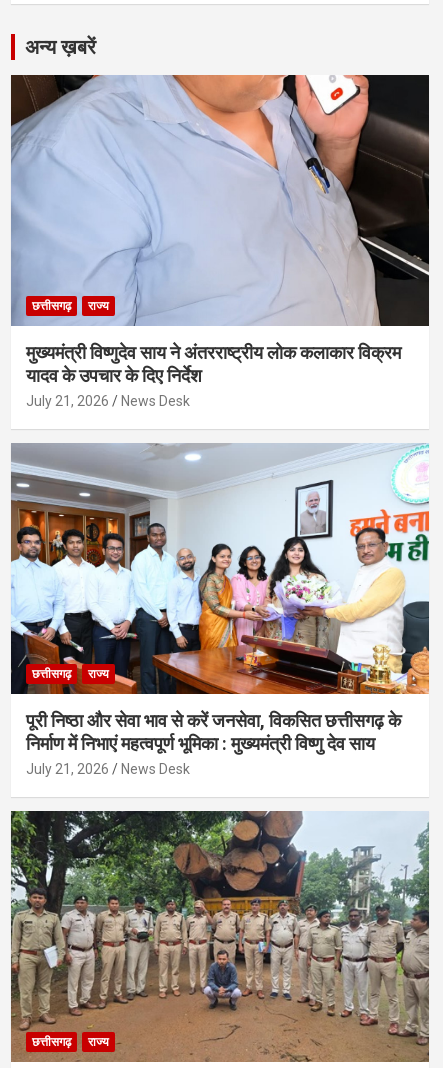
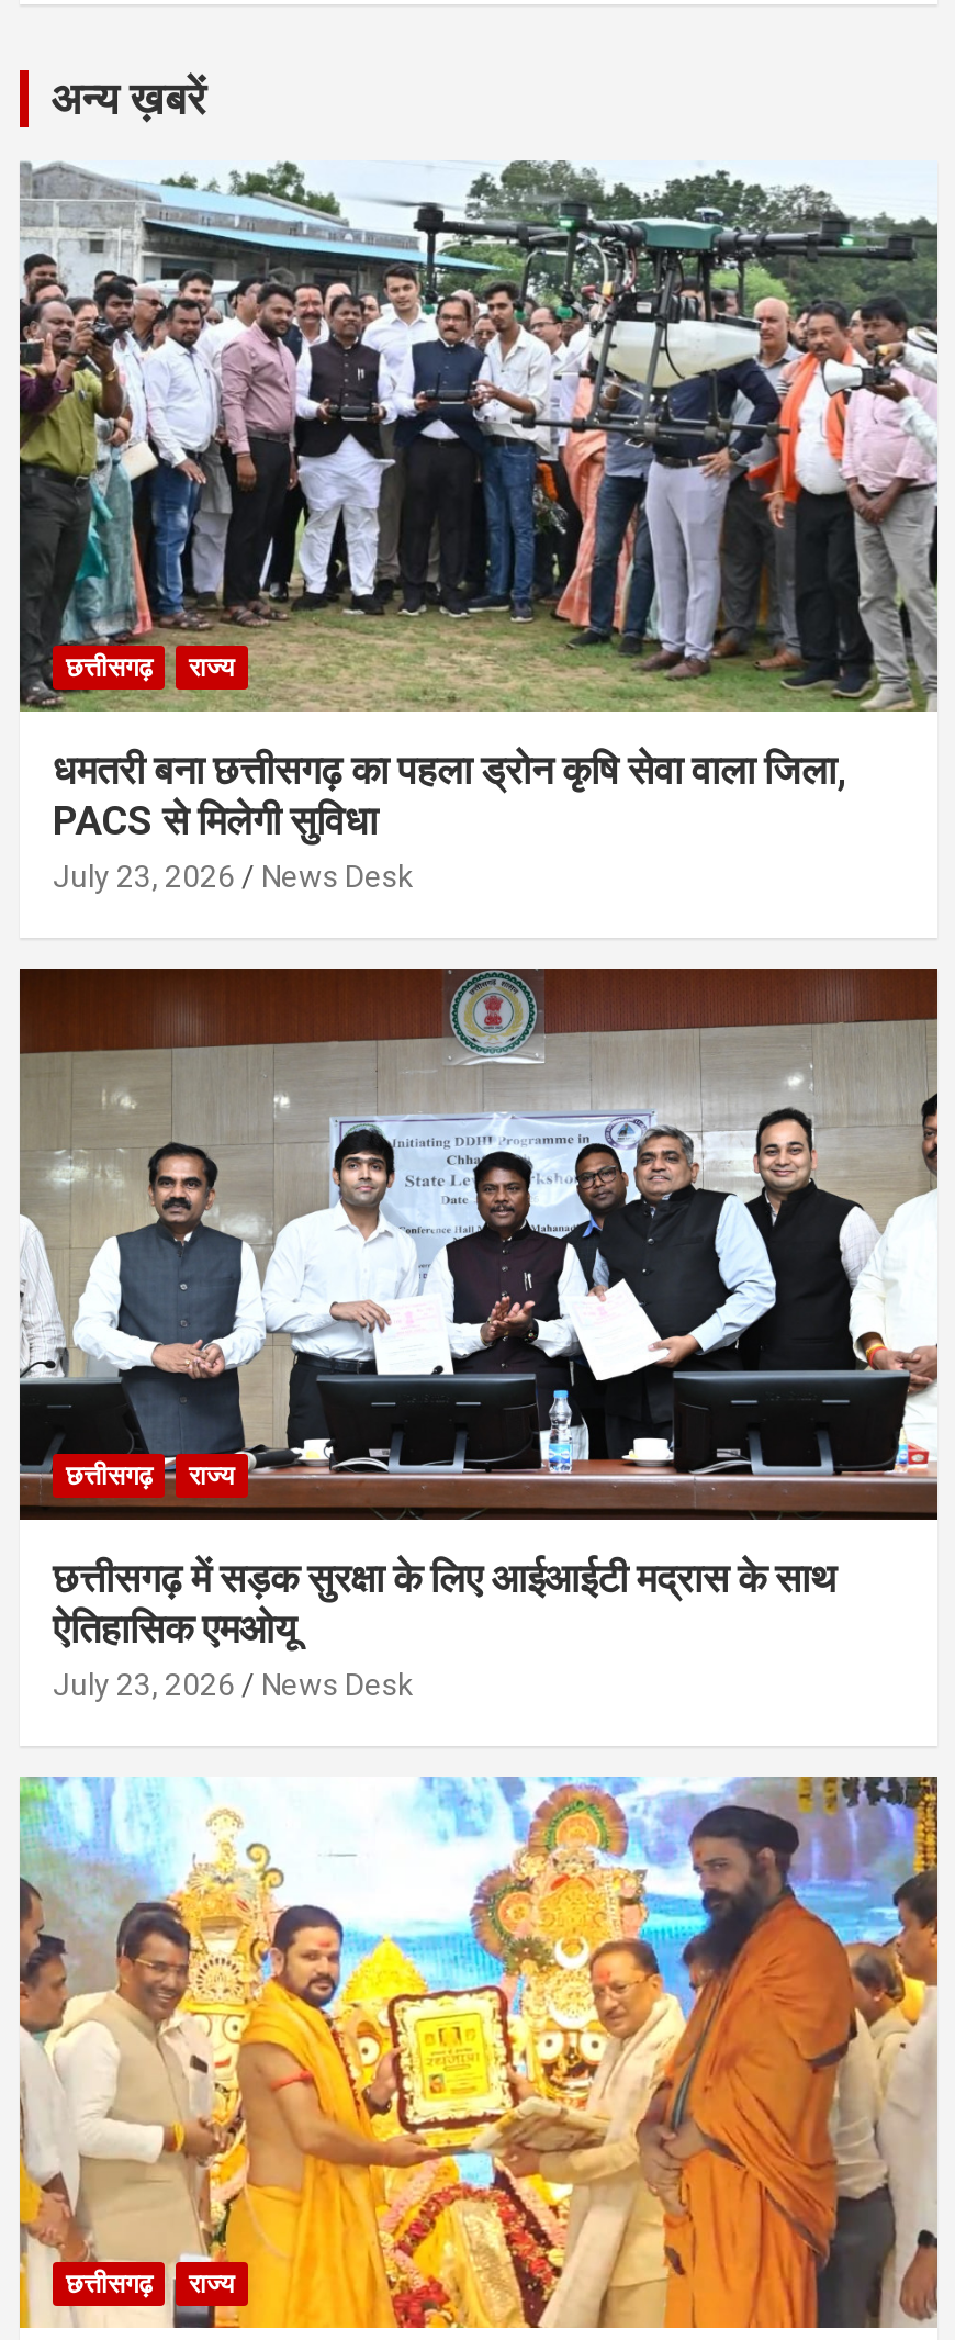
- [image]
- मुख्यमंत्री विष्णुदेव साय ने अंतरराष्ट्रीय लोक कलाकार विक्रम
- यादव के उपचार के दिए निर्देश
- July 21, 2026
+ [image]
+ धमतरी बना छत्तीसगढ़ का पहला ड्रोन कृषि सेवा वाला जिला,
+ PACS से मिलेगी सुविधा
+ July 23, 2026

- [image]
- पूरी निष्ठा और सेवा भाव से करें जनसेवा, विकसित छत्तीसगढ़ के
- निर्माण में निभाएं महत्वपूर्ण भूमिका : मुख्यमंत्री विष्णु देव साय
- July 21, 2026
+ [image]
+ छत्तीसगढ़ में सड़क सुरक्षा के लिए आईआईटी मद्रास के साथ
+ ऐतिहासिक एमओयू
+ July 23, 2026

- [image]
+ [image]
